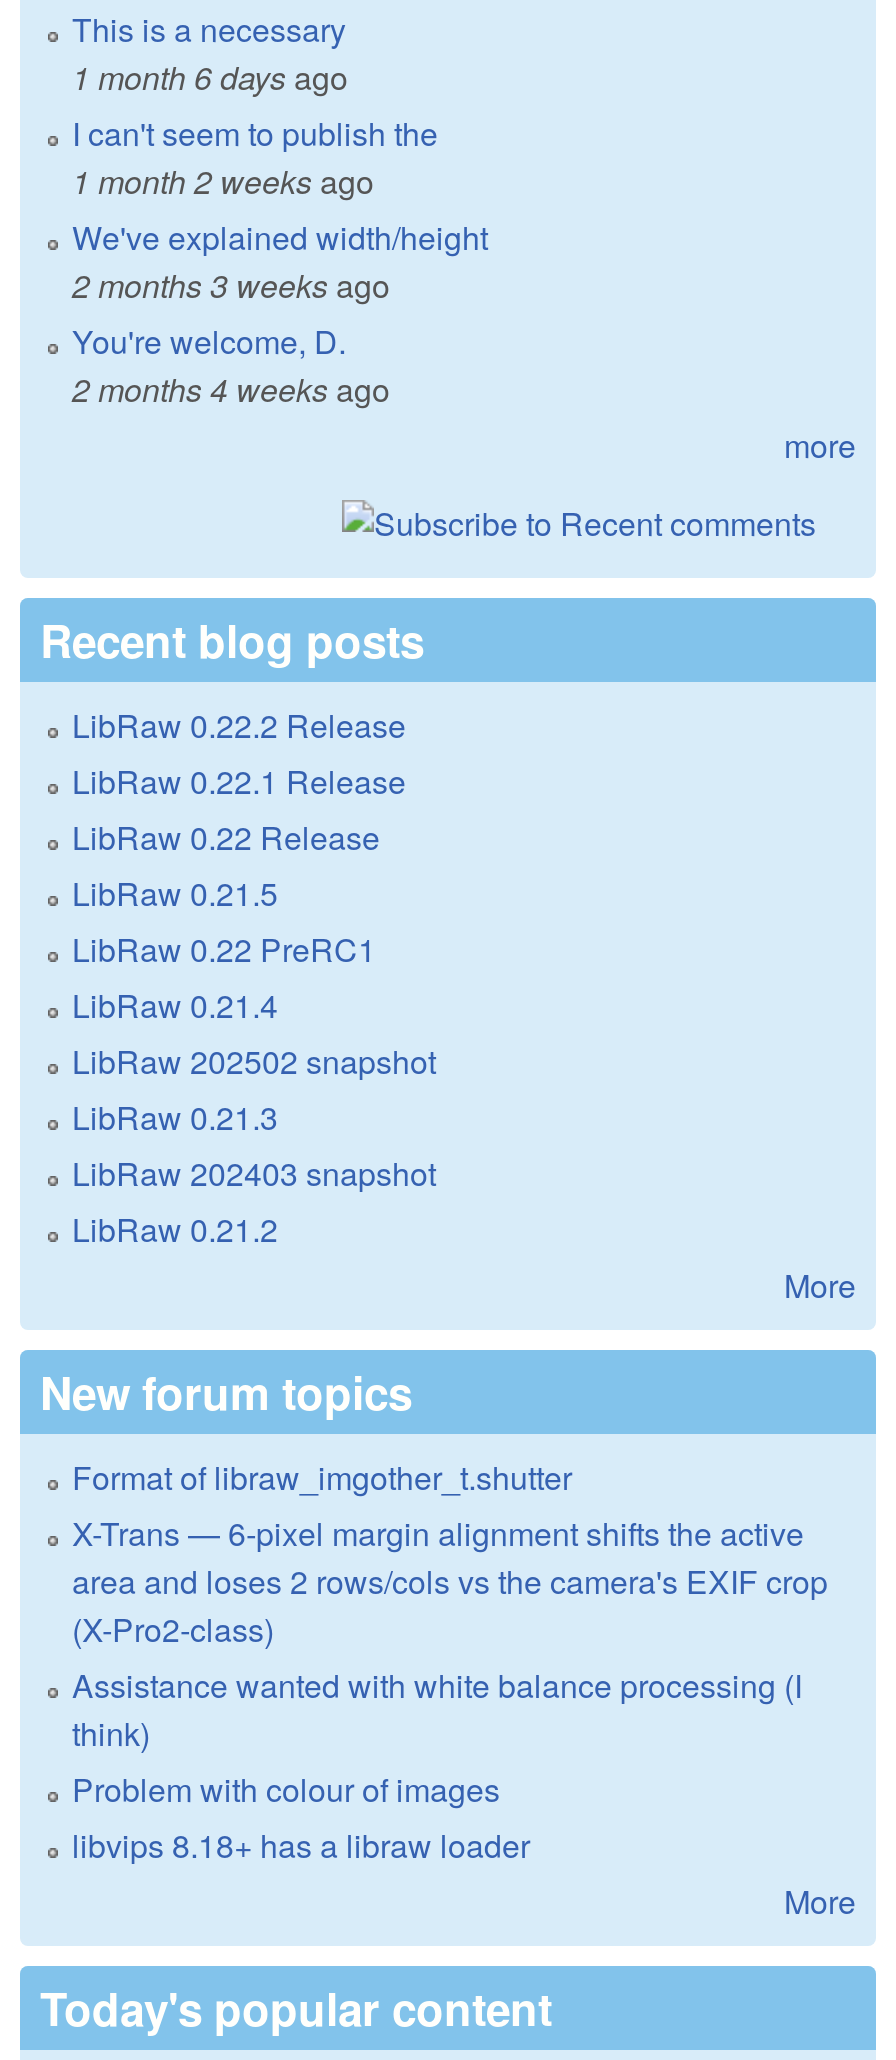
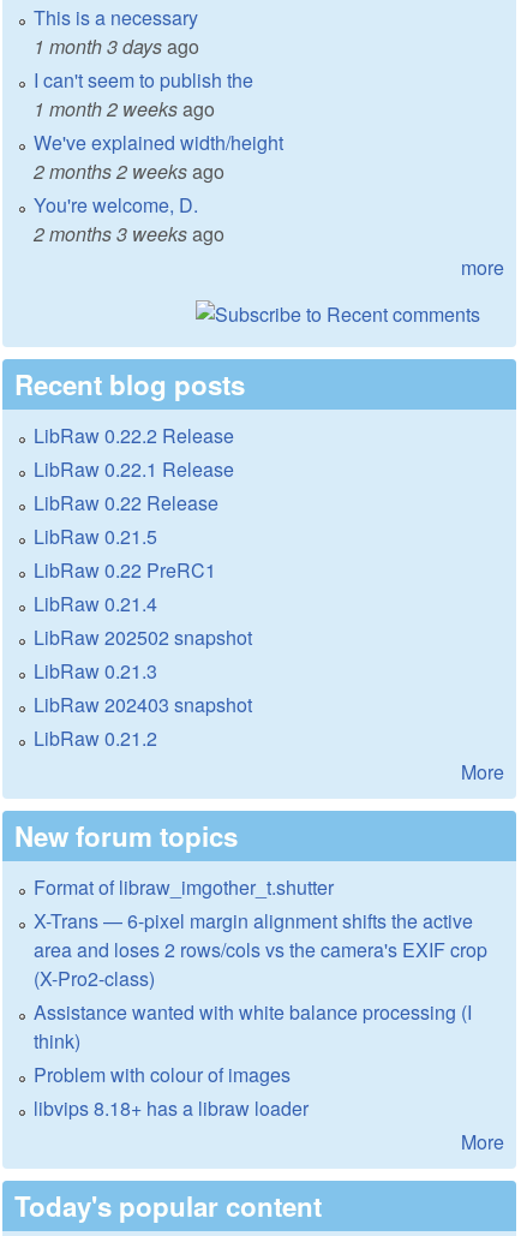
- 1 month 6 days ago
+ 1 month 3 days ago

moved down: 2 months 3 weeks ago

+ 2 months 2 weeks ago

- 2 months 4 weeks ago
